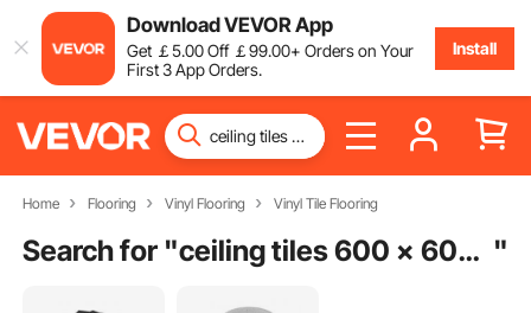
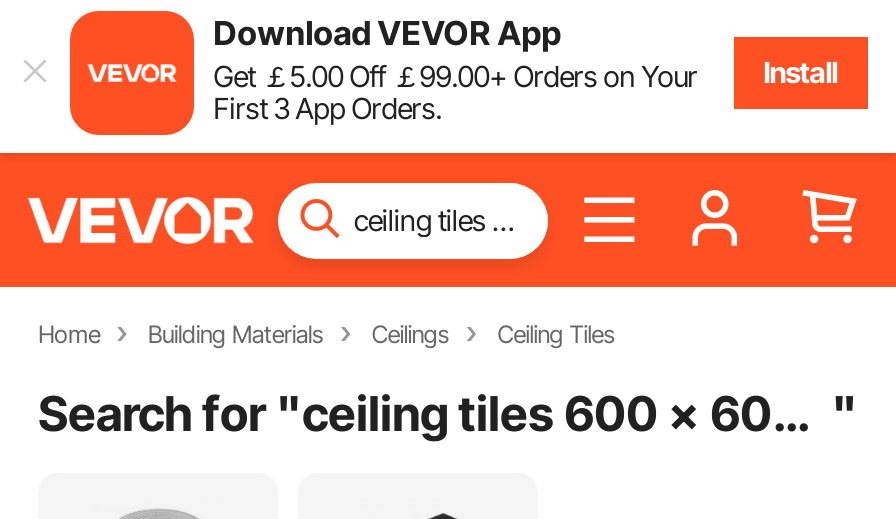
- Flooring
- Vinyl Flooring
- Vinyl Tile Flooring
+ Building Materials
+ Ceilings
+ Ceiling Tiles
